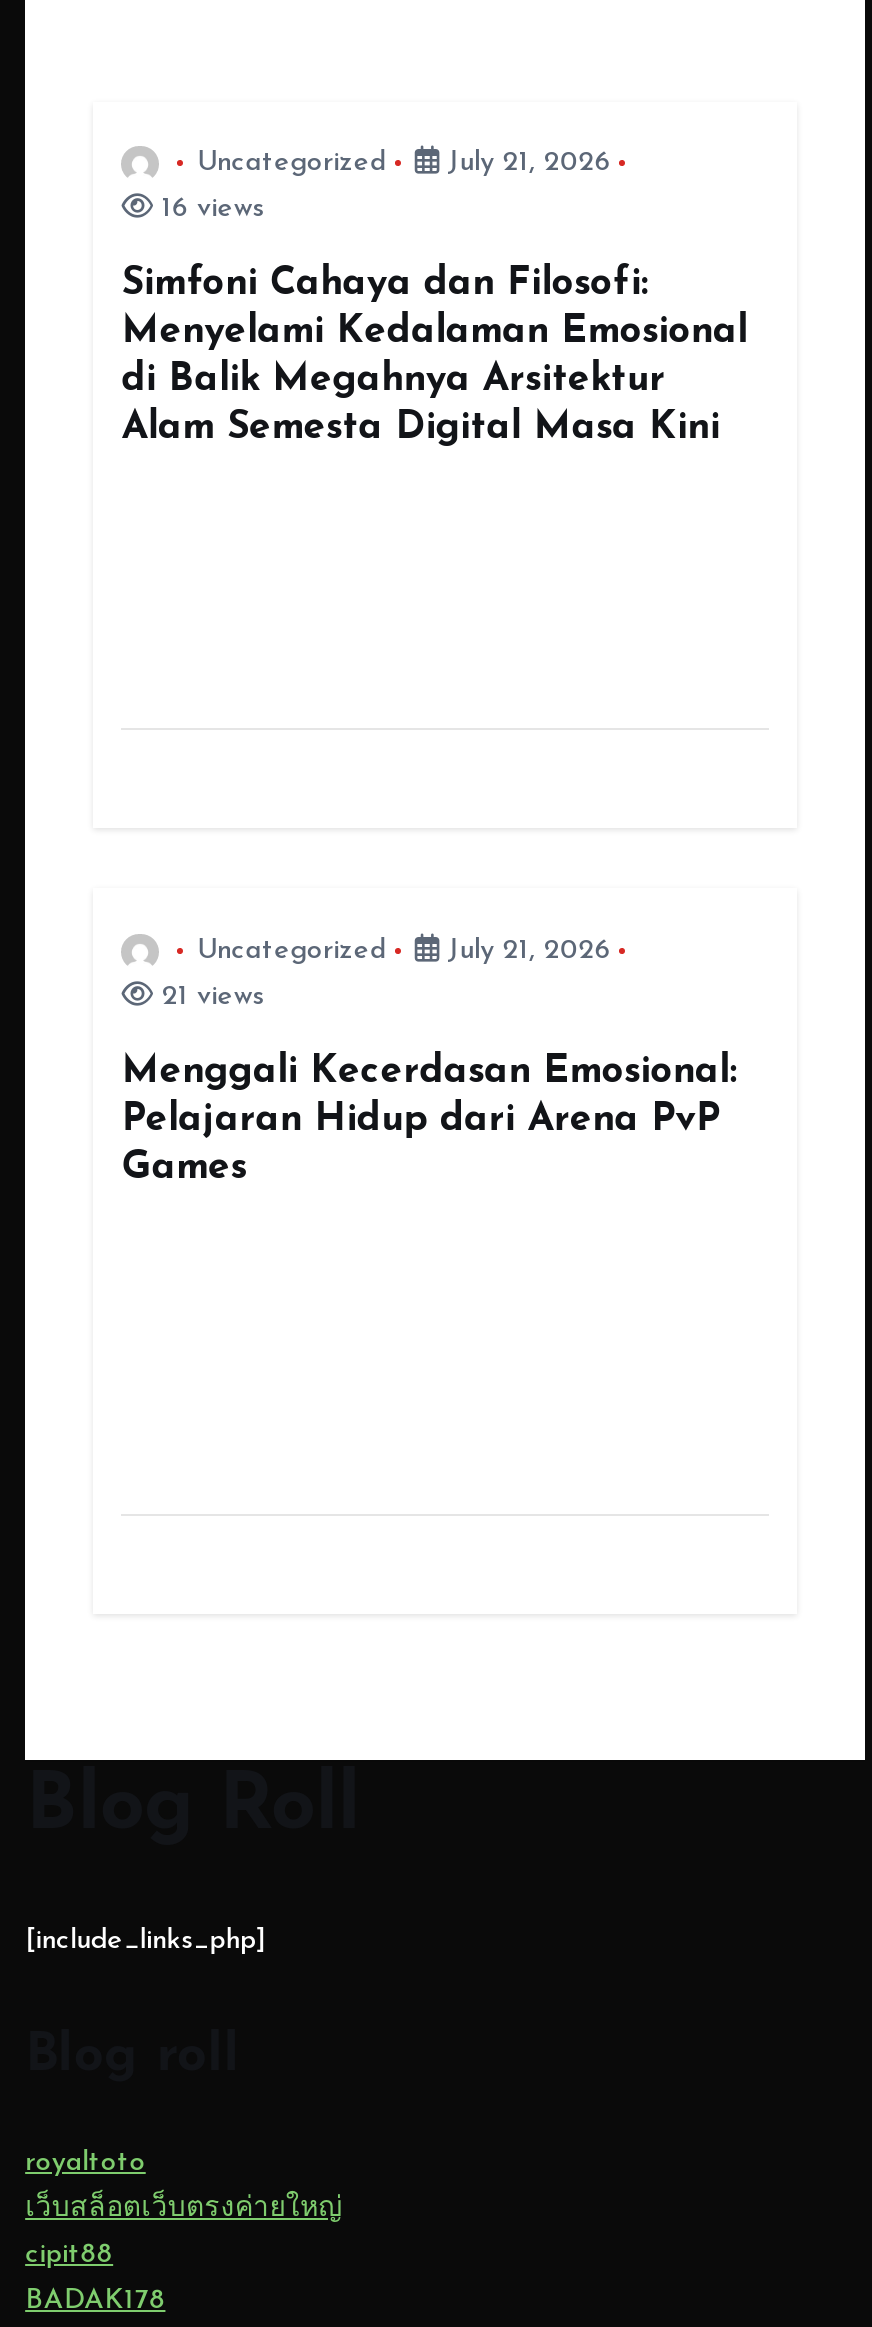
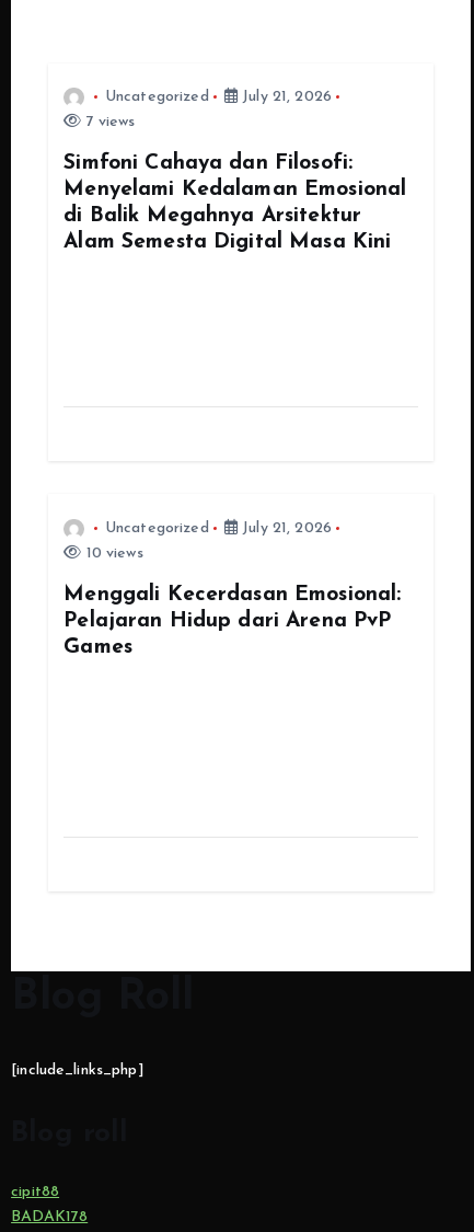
- 16 views
+ 7 views

- 21 views
+ 10 views

- royaltoto
- เว็บสล็อตเว็บตรงค่ายใหญ่
